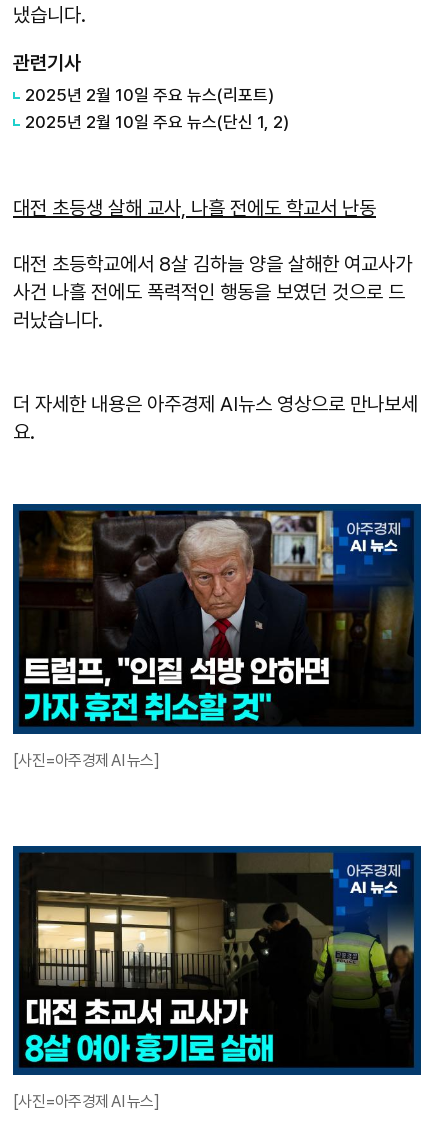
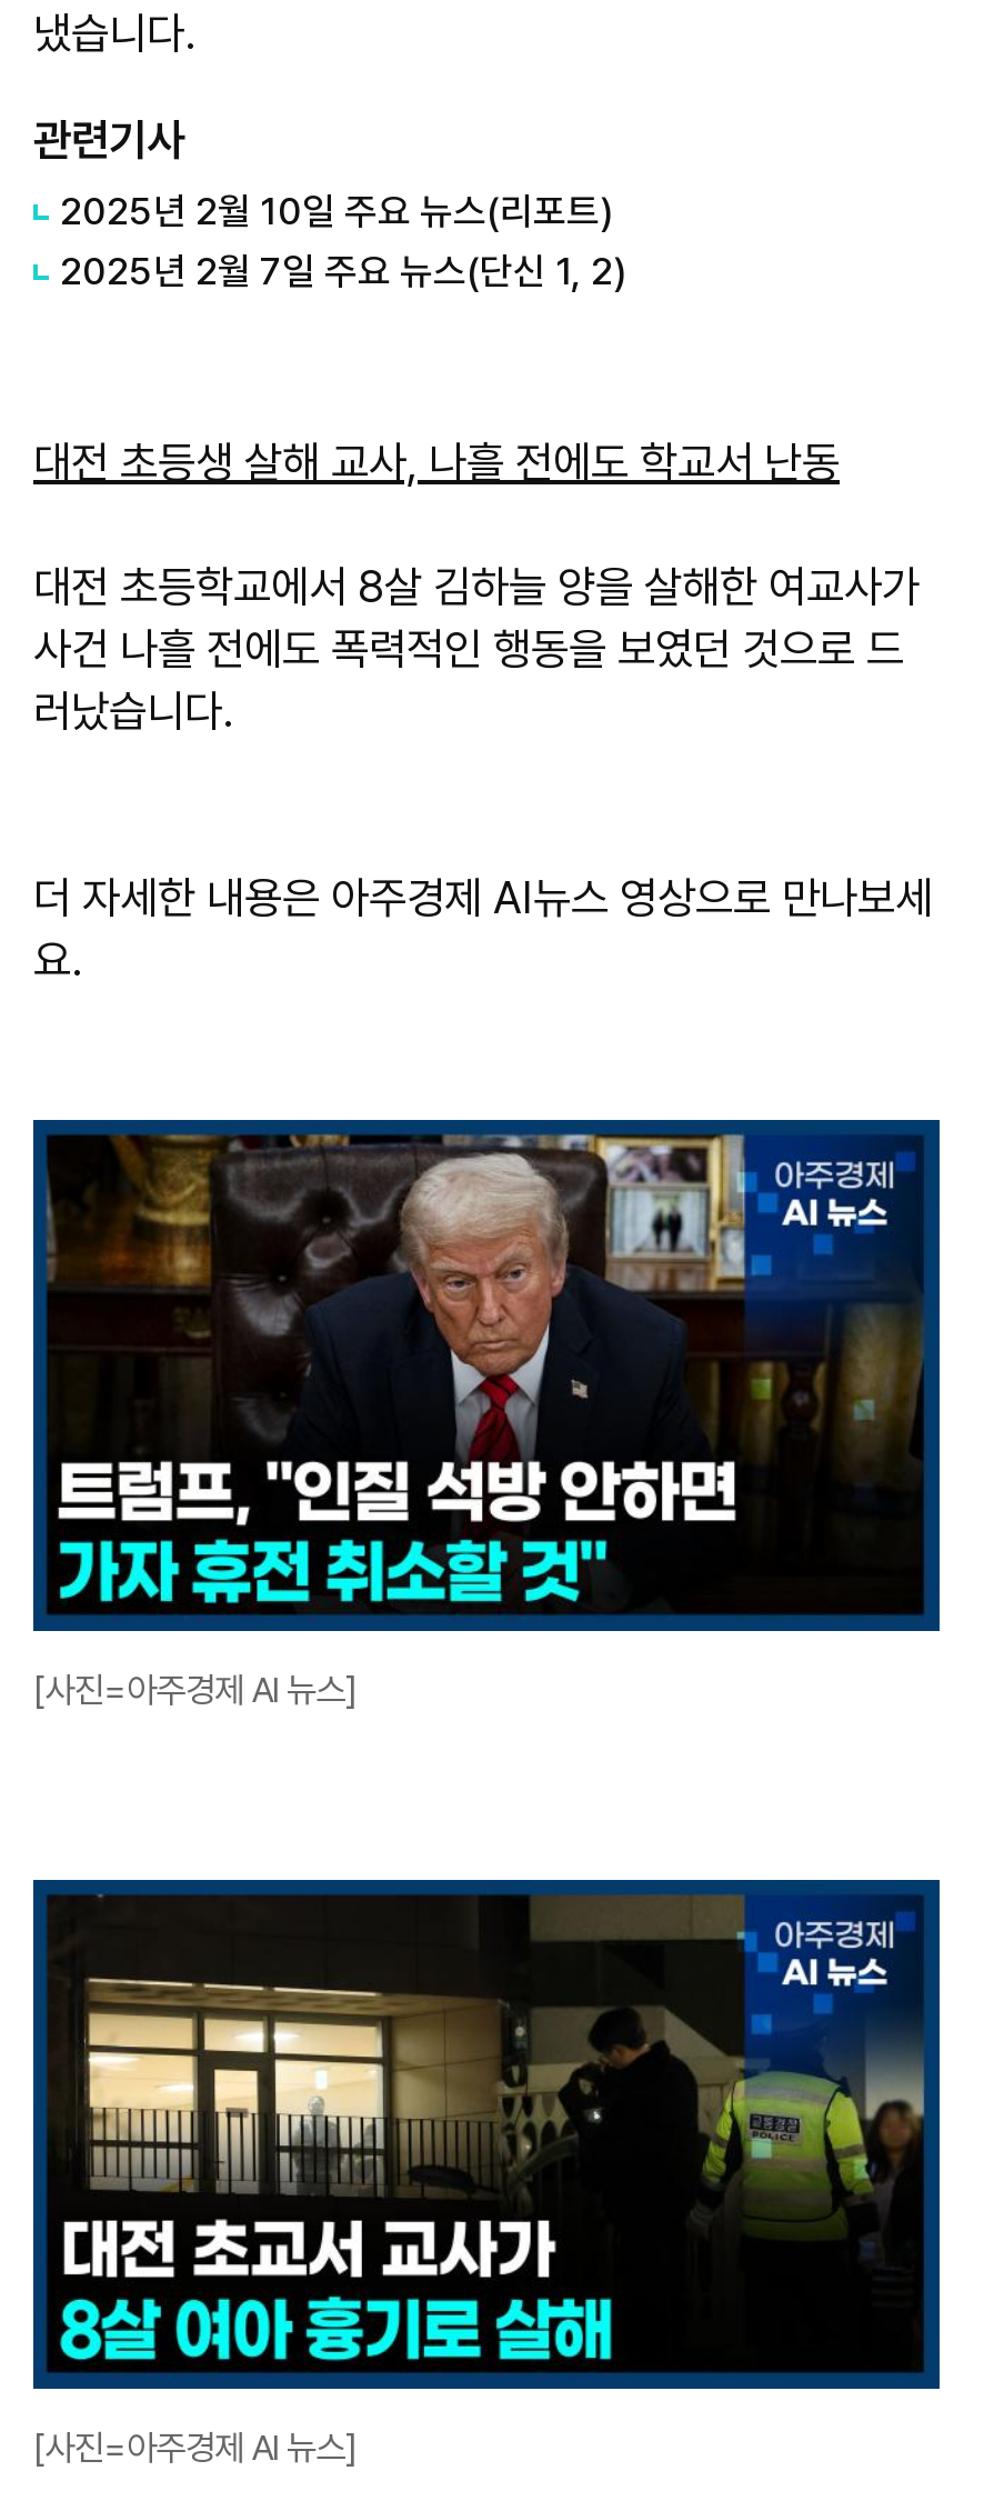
- 2025년 2월 10일 주요 뉴스(단신 1, 2)
+ 2025년 2월 7일 주요 뉴스(단신 1, 2)
